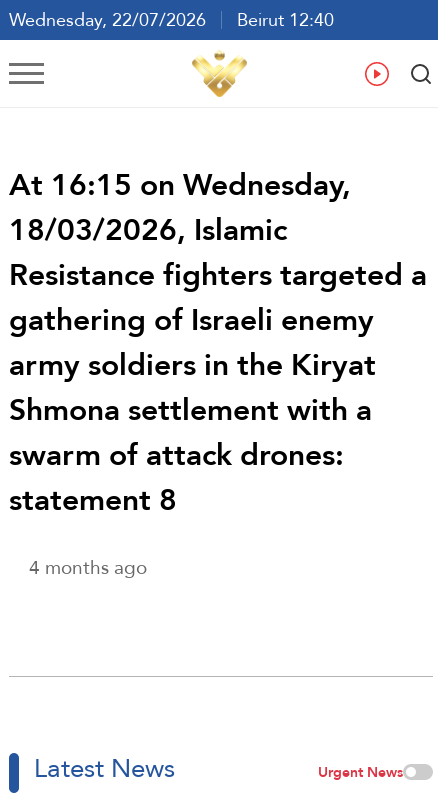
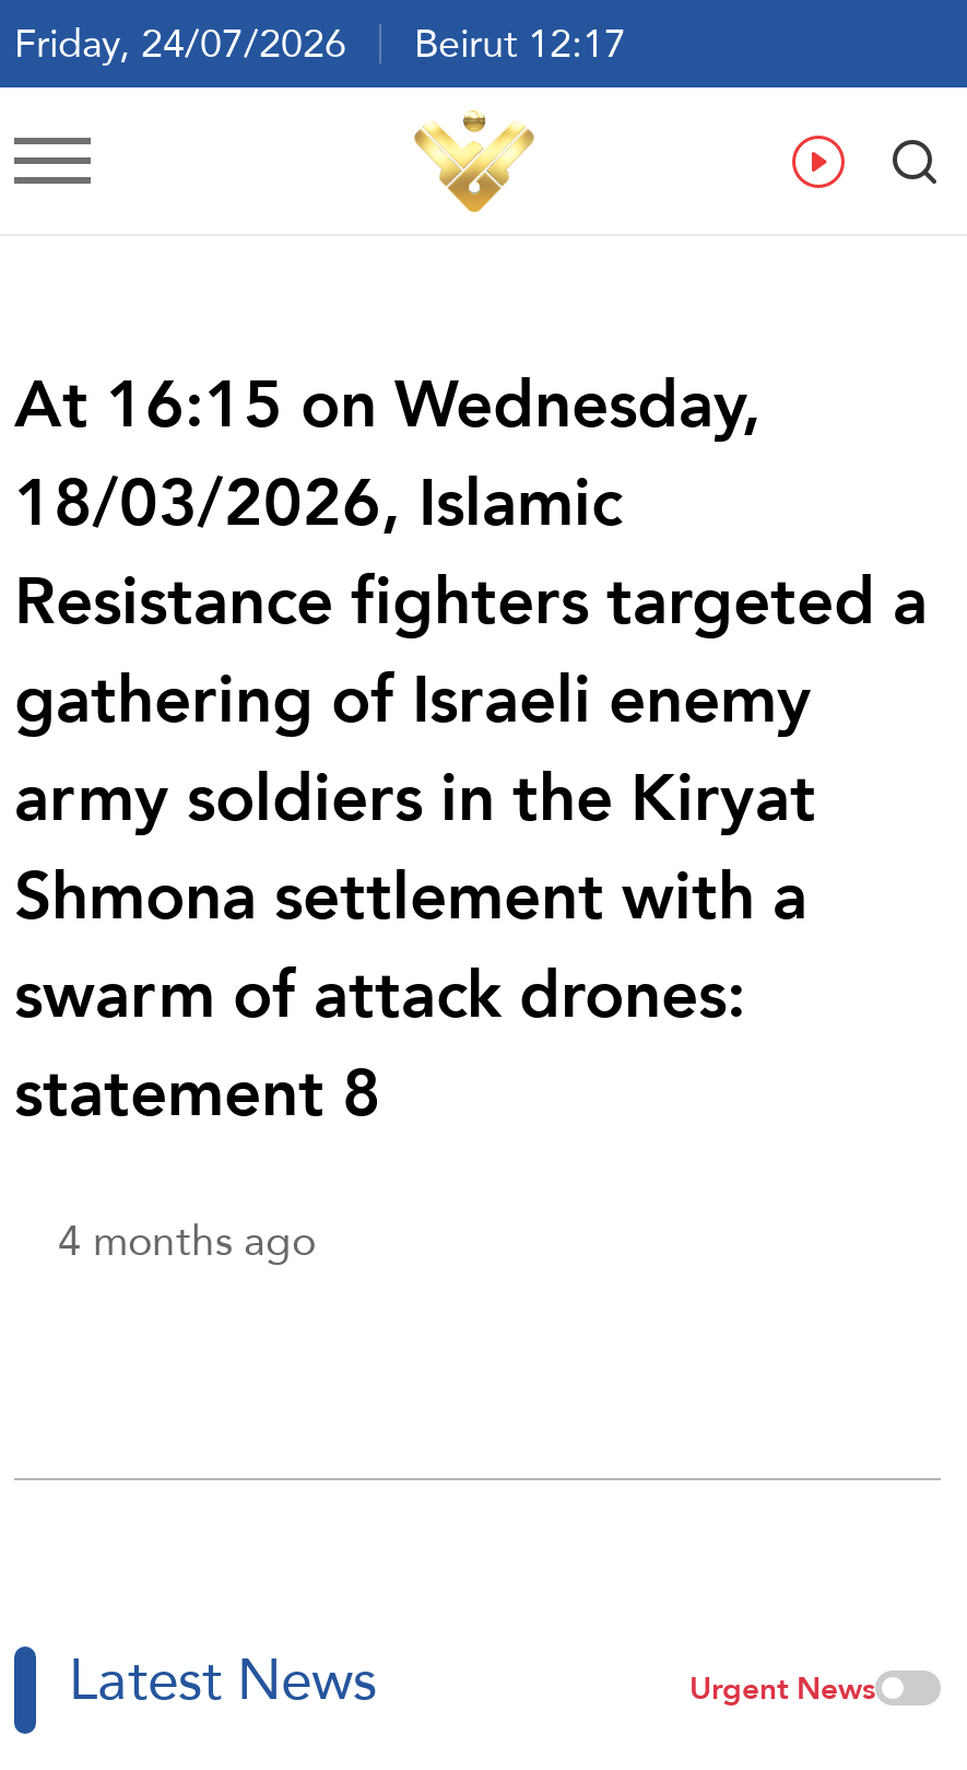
- Wednesday, 22/07/2026 Beirut 12:40
+ Friday, 24/07/2026 Beirut 12:17
